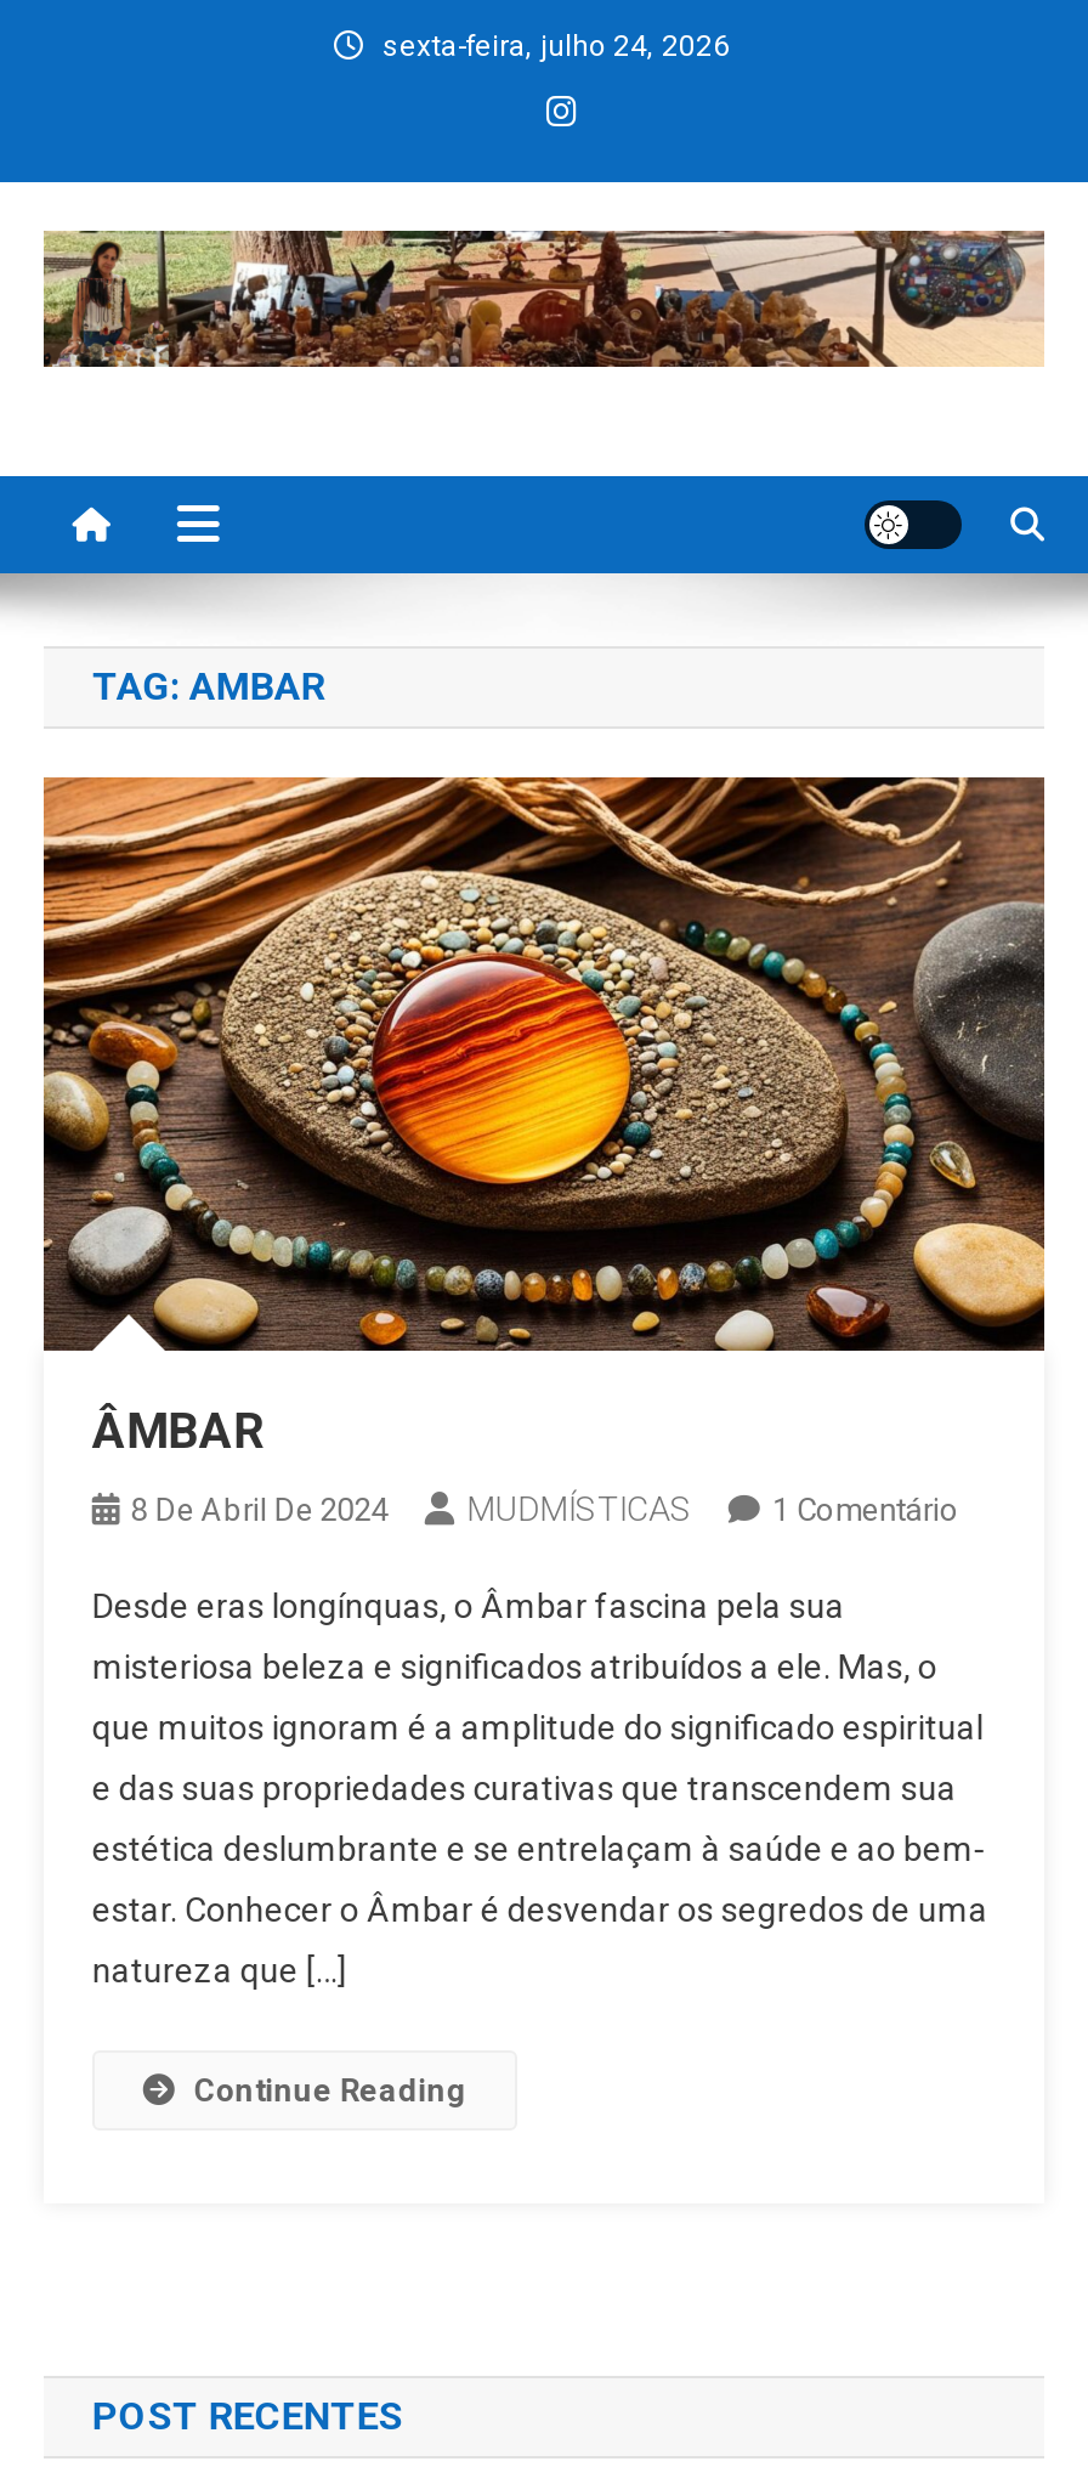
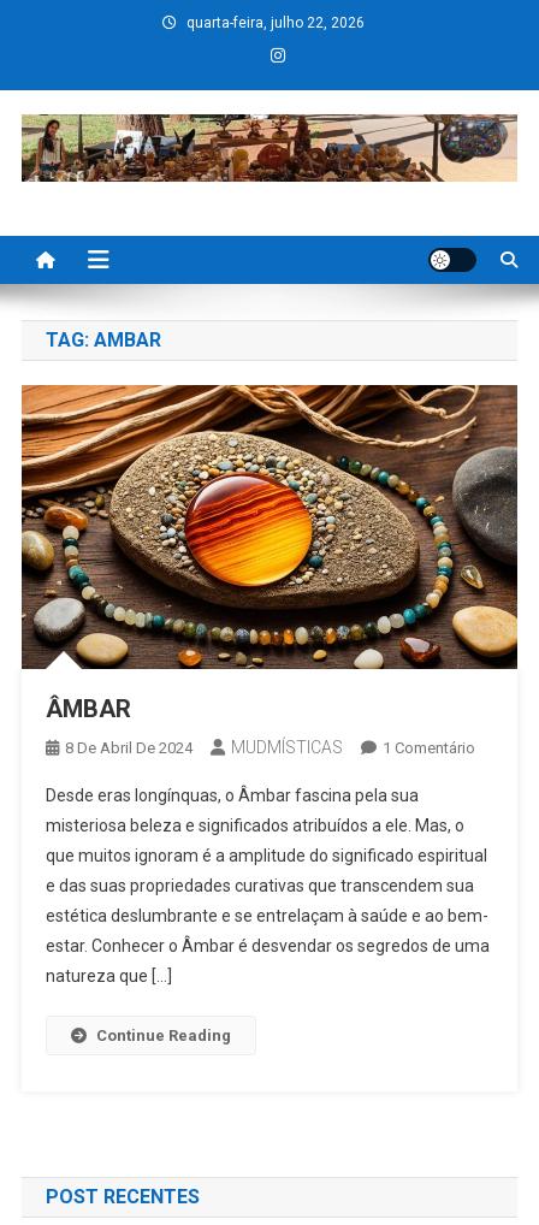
- sexta-feira, julho 24, 2026
+ quarta-feira, julho 22, 2026
